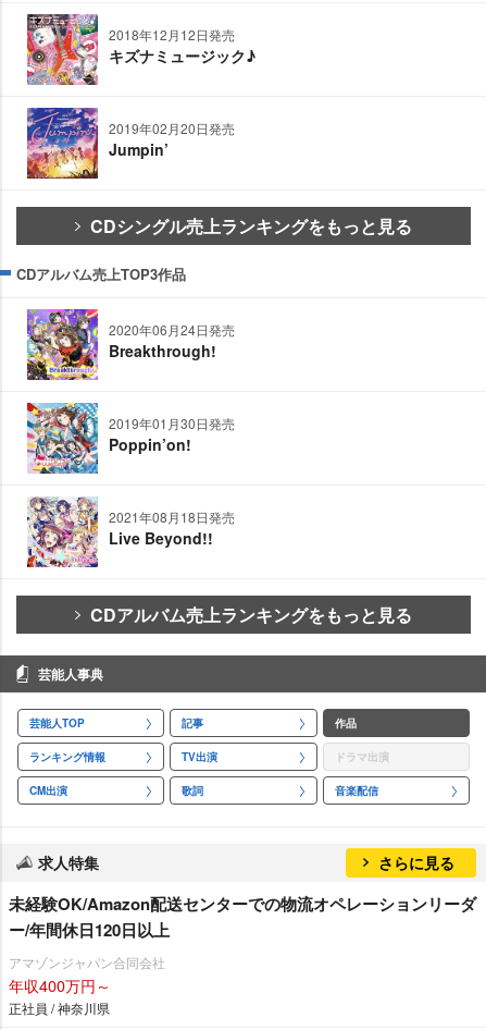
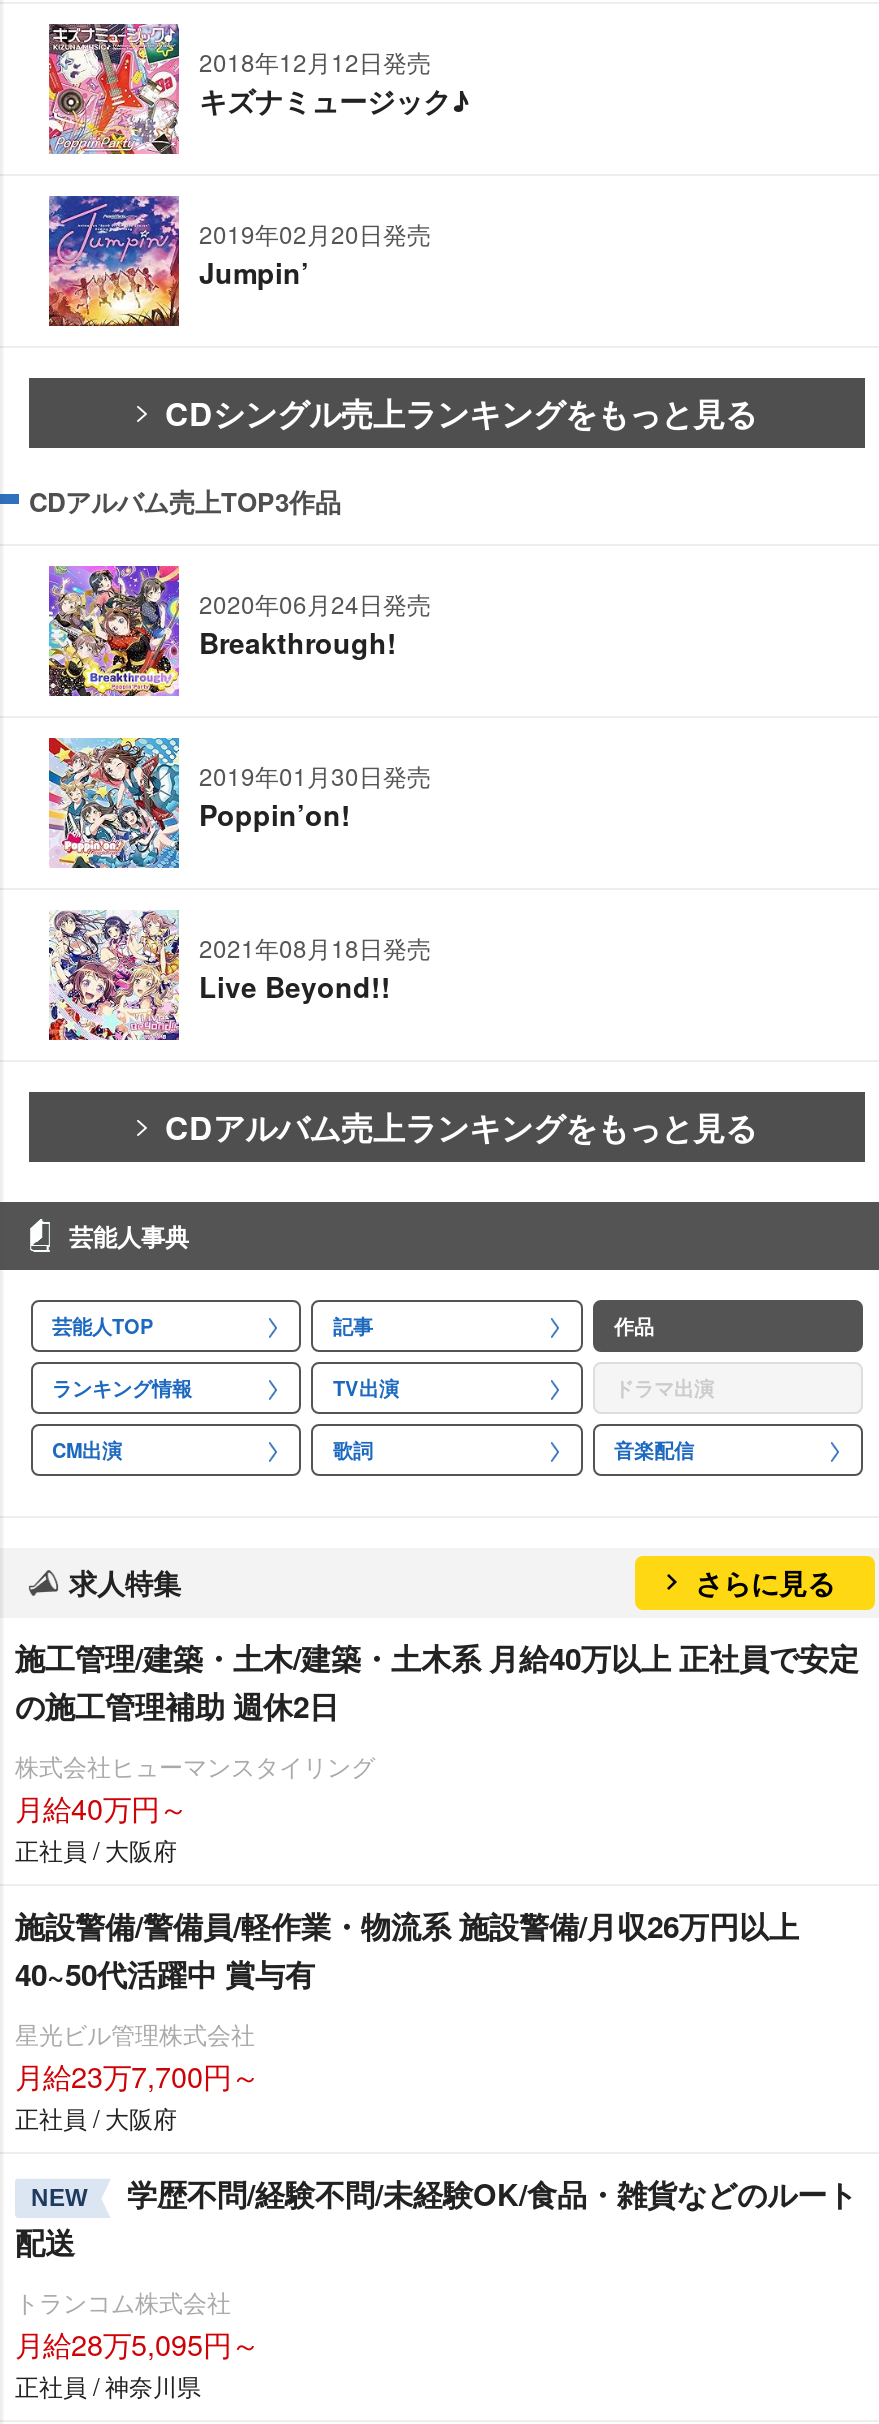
- 未経験OK/Amazon配送センターでの物流オペレーションリーダ
- ー/年間休日120日以上
- アマゾンジャパン合同会社
- 年収400万円～
+ 施工管理/建築・土木/建築・土木系 月給40万以上 正社員で安定
+ の施工管理補助 週休2日
+ 株式会社ヒューマンスタイリング
+ 月給40万円～
+ 正社員 / 大阪府
+ 施設警備/警備員/軽作業・物流系 施設警備/月収26万円以上
+ 40~50代活躍中 賞与有
+ 星光ビル管理株式会社
+ 月給23万7,700円～
+ 正社員 / 大阪府
+ NEW
+ 学歴不問/経験不問/未経験OK/食品・雑貨などのルート
+ 配送
+ トランコム株式会社
+ 月給28万5,095円～
